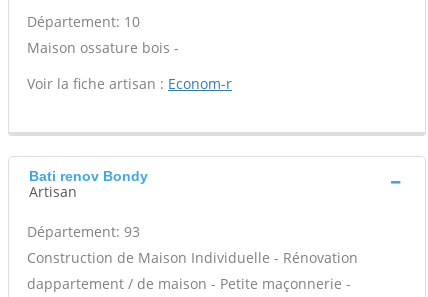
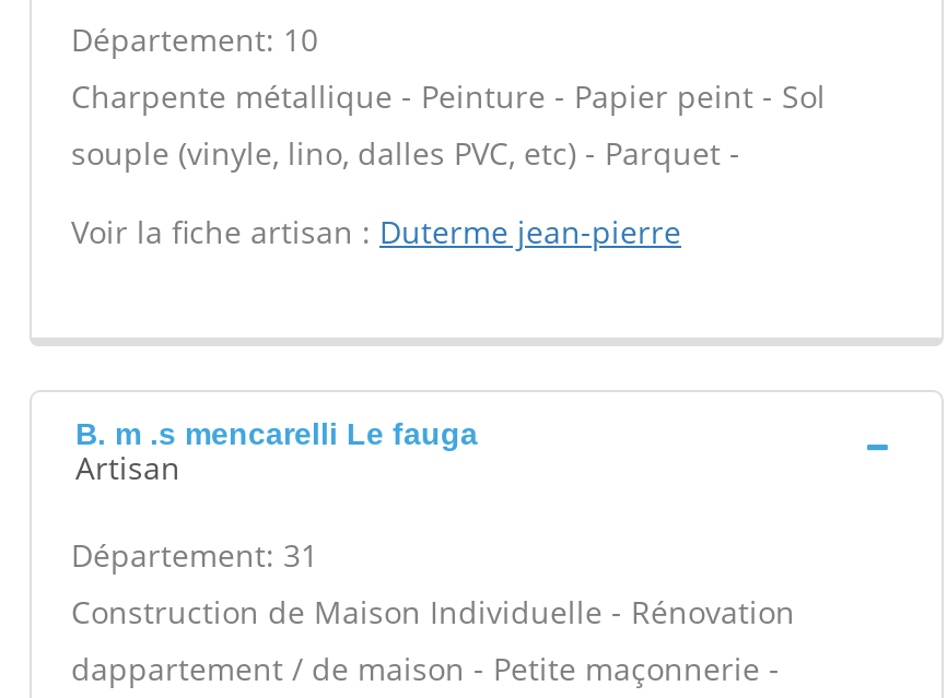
- Maison ossature bois -
+ Charpente métallique - Peinture - Papier peint - Sol
+ souple (vinyle, lino, dalles PVC, etc) - Parquet -

- Voir la fiche artisan : Econom-r
+ Voir la fiche artisan : Duterme jean-pierre

- Bati renov Bondy
+ B. m .s mencarelli Le fauga

- Département: 93
+ Département: 31
